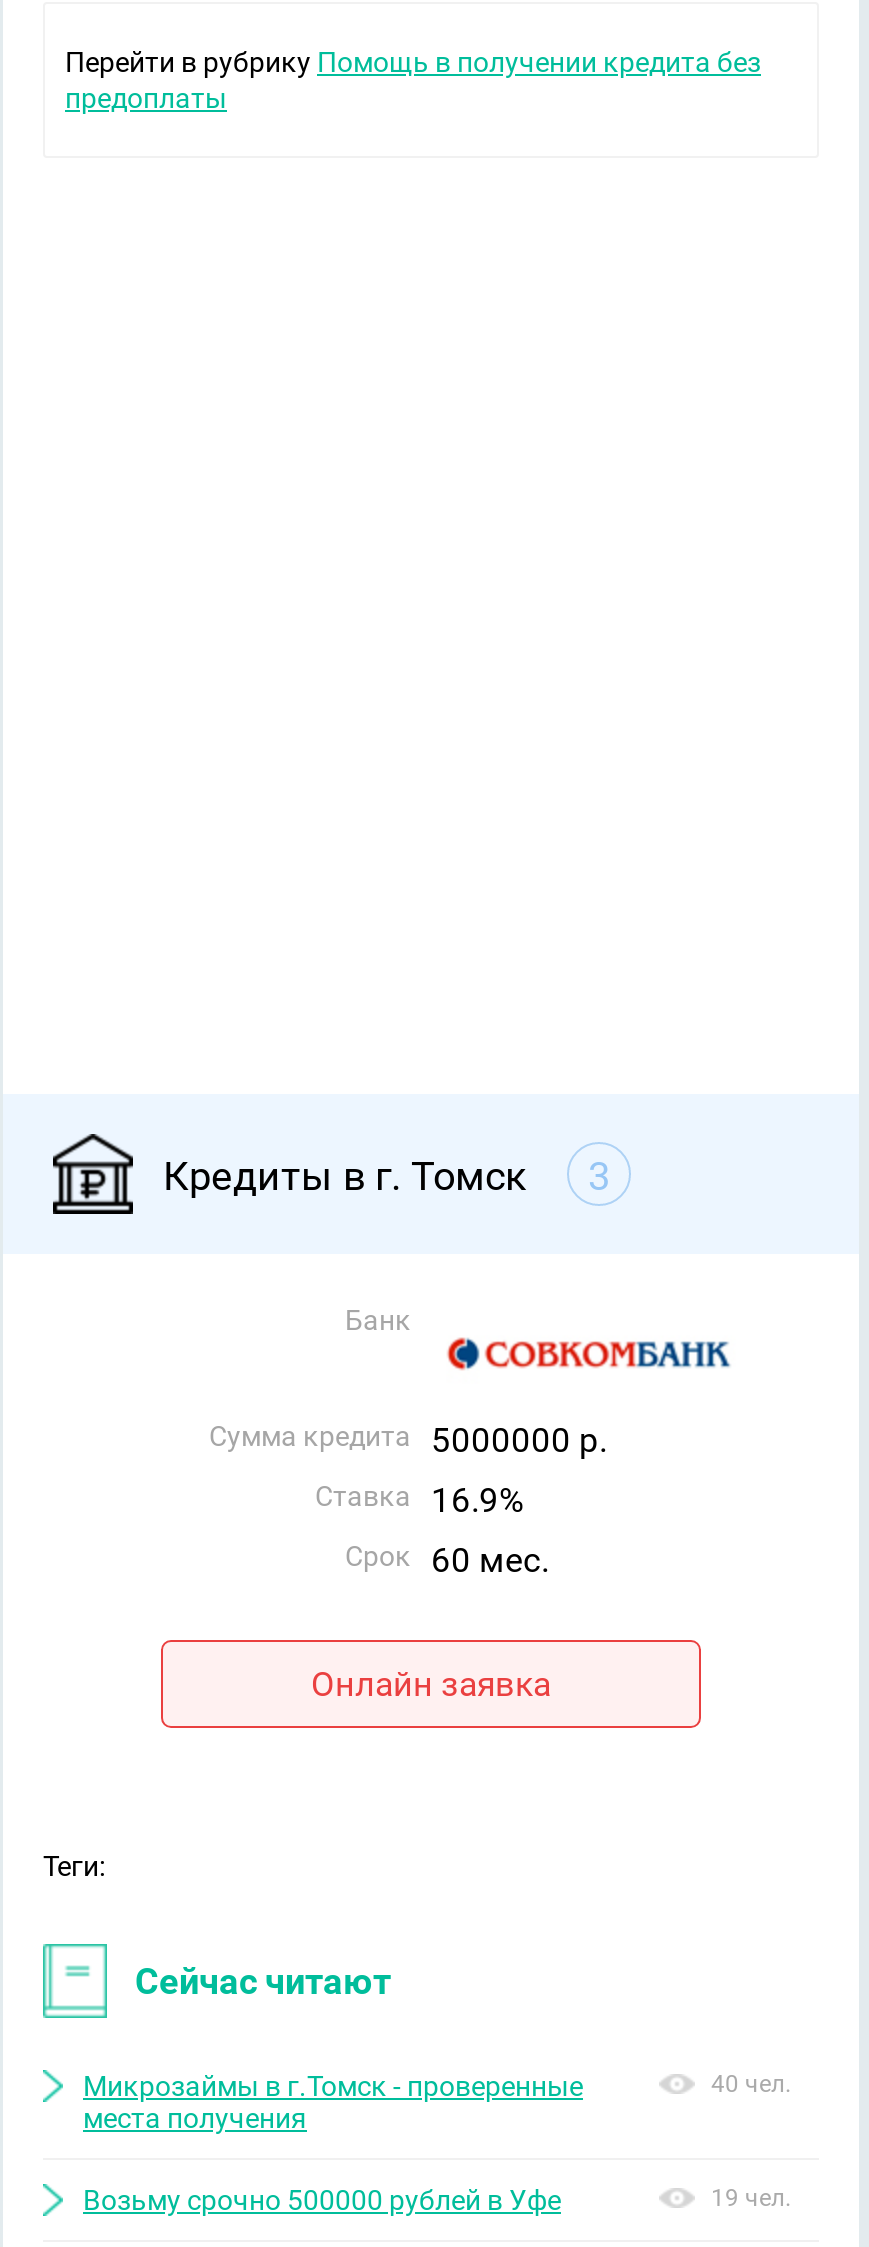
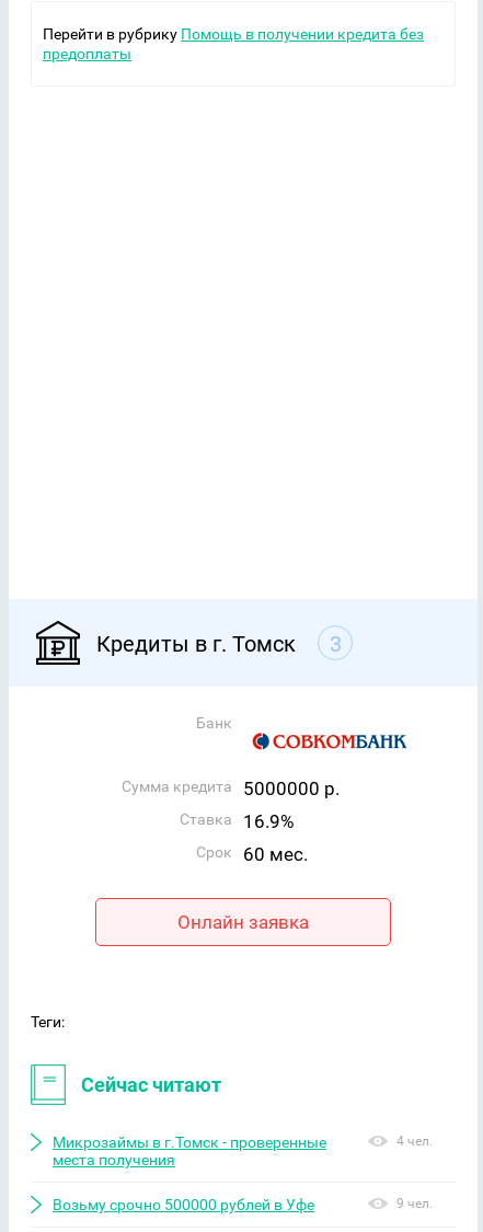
- 40 чел.
+ 4 чел.

- 19 чел.
+ 9 чел.
